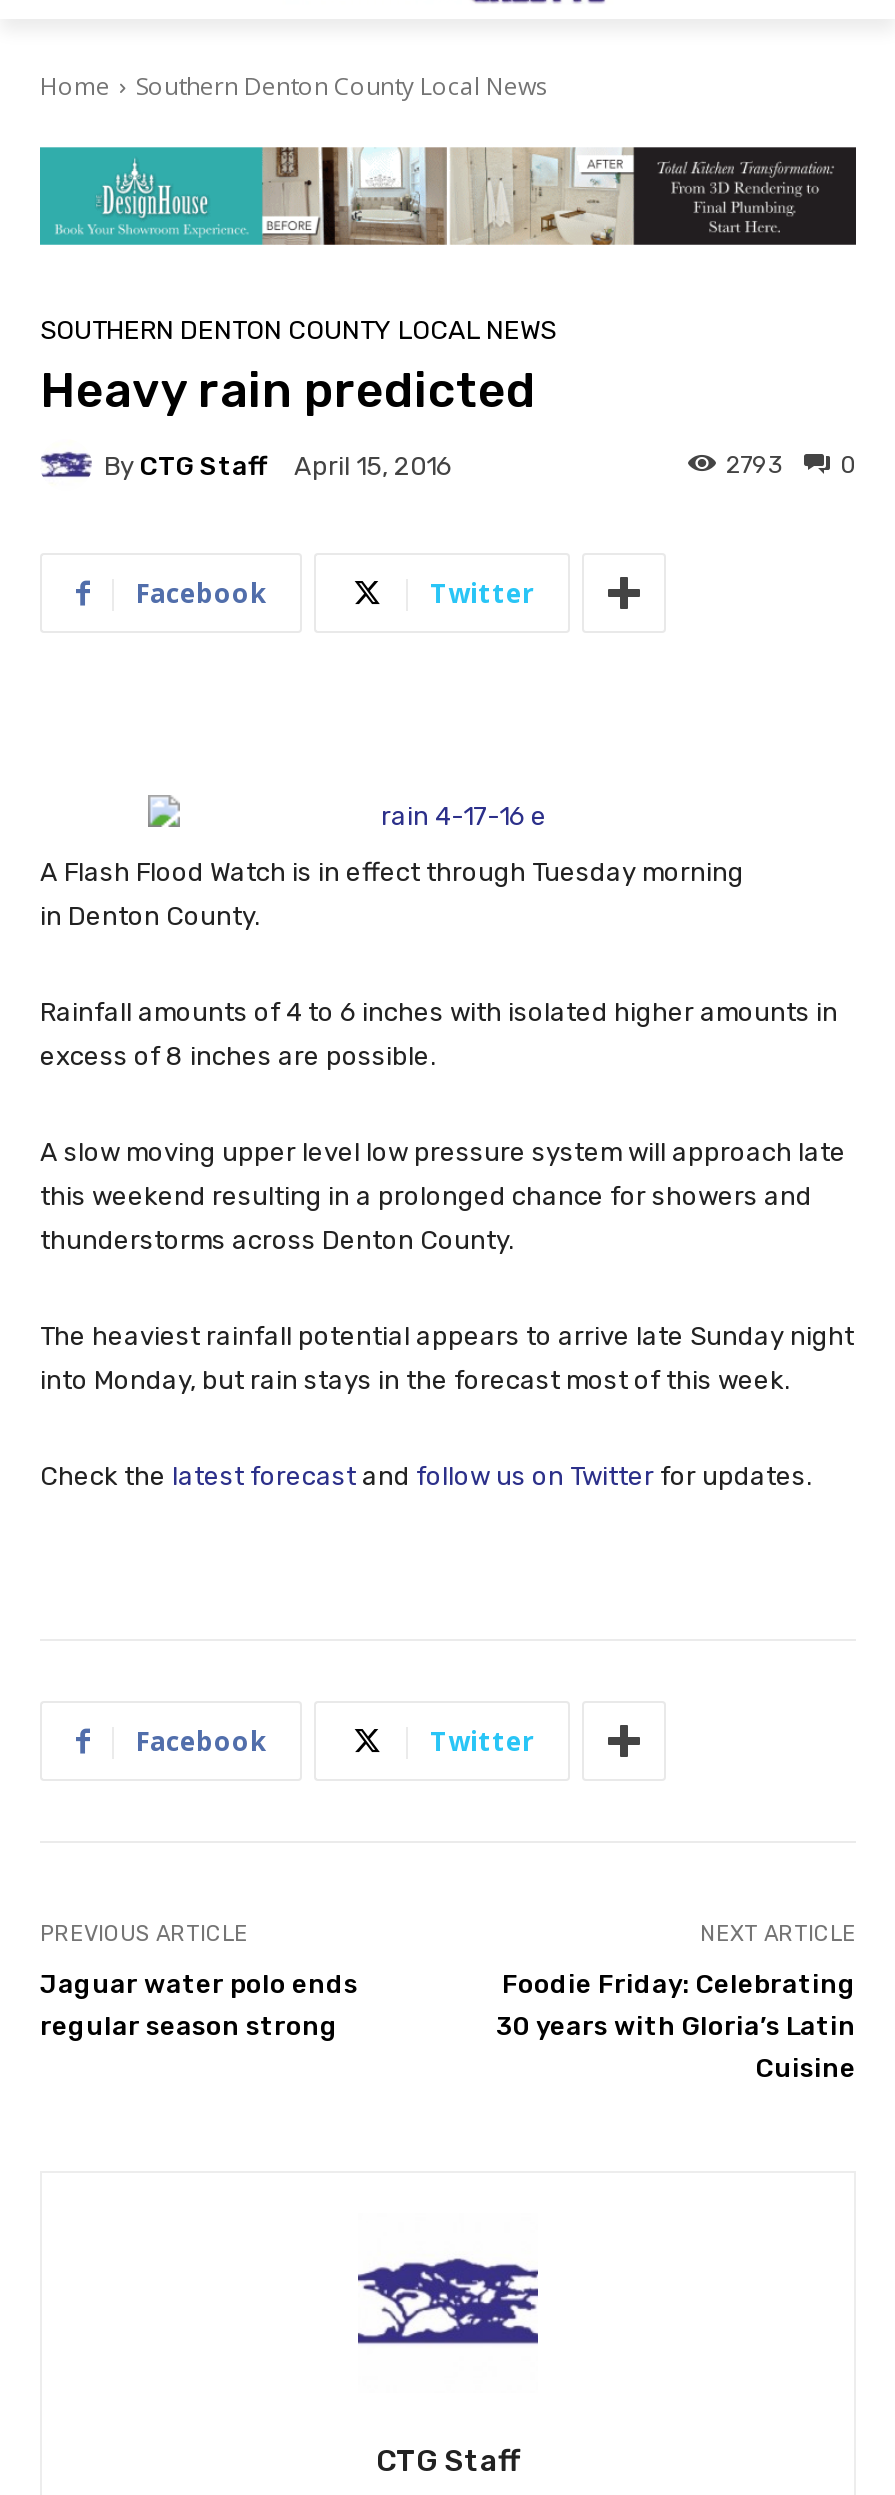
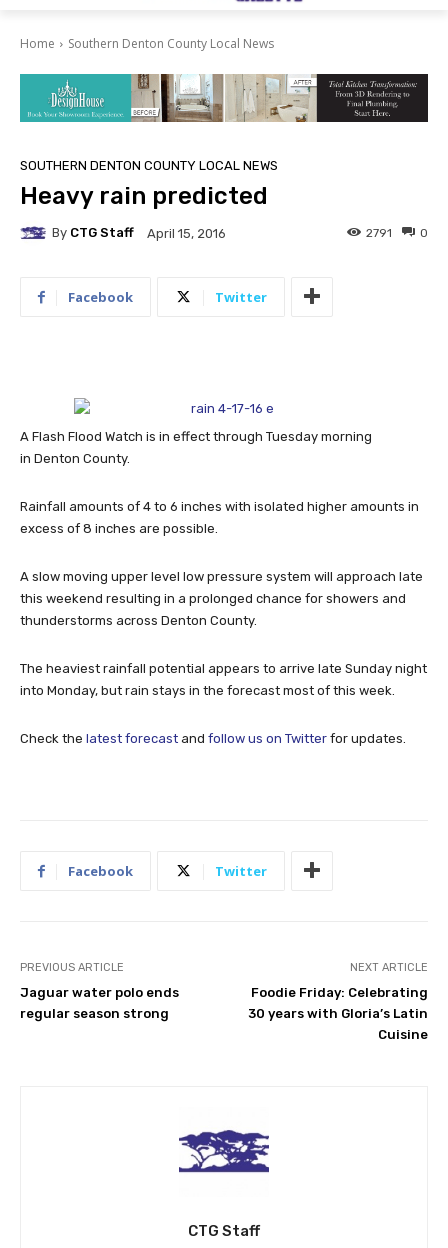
- 2793 0
+ 2791 0
